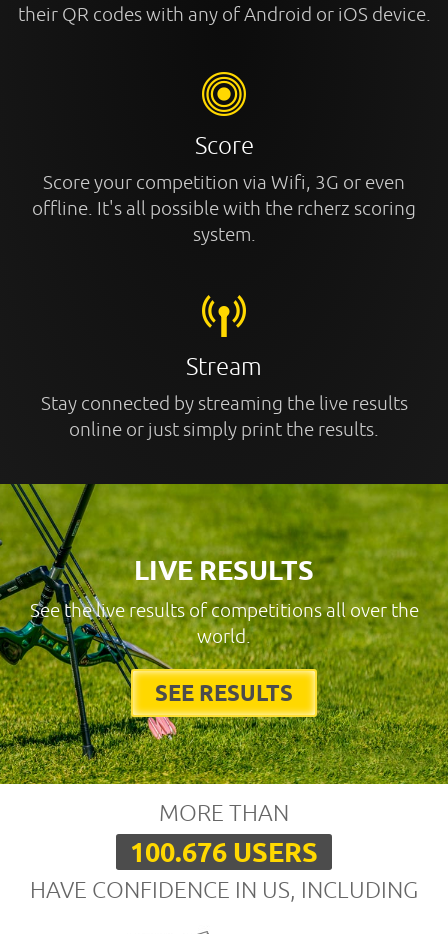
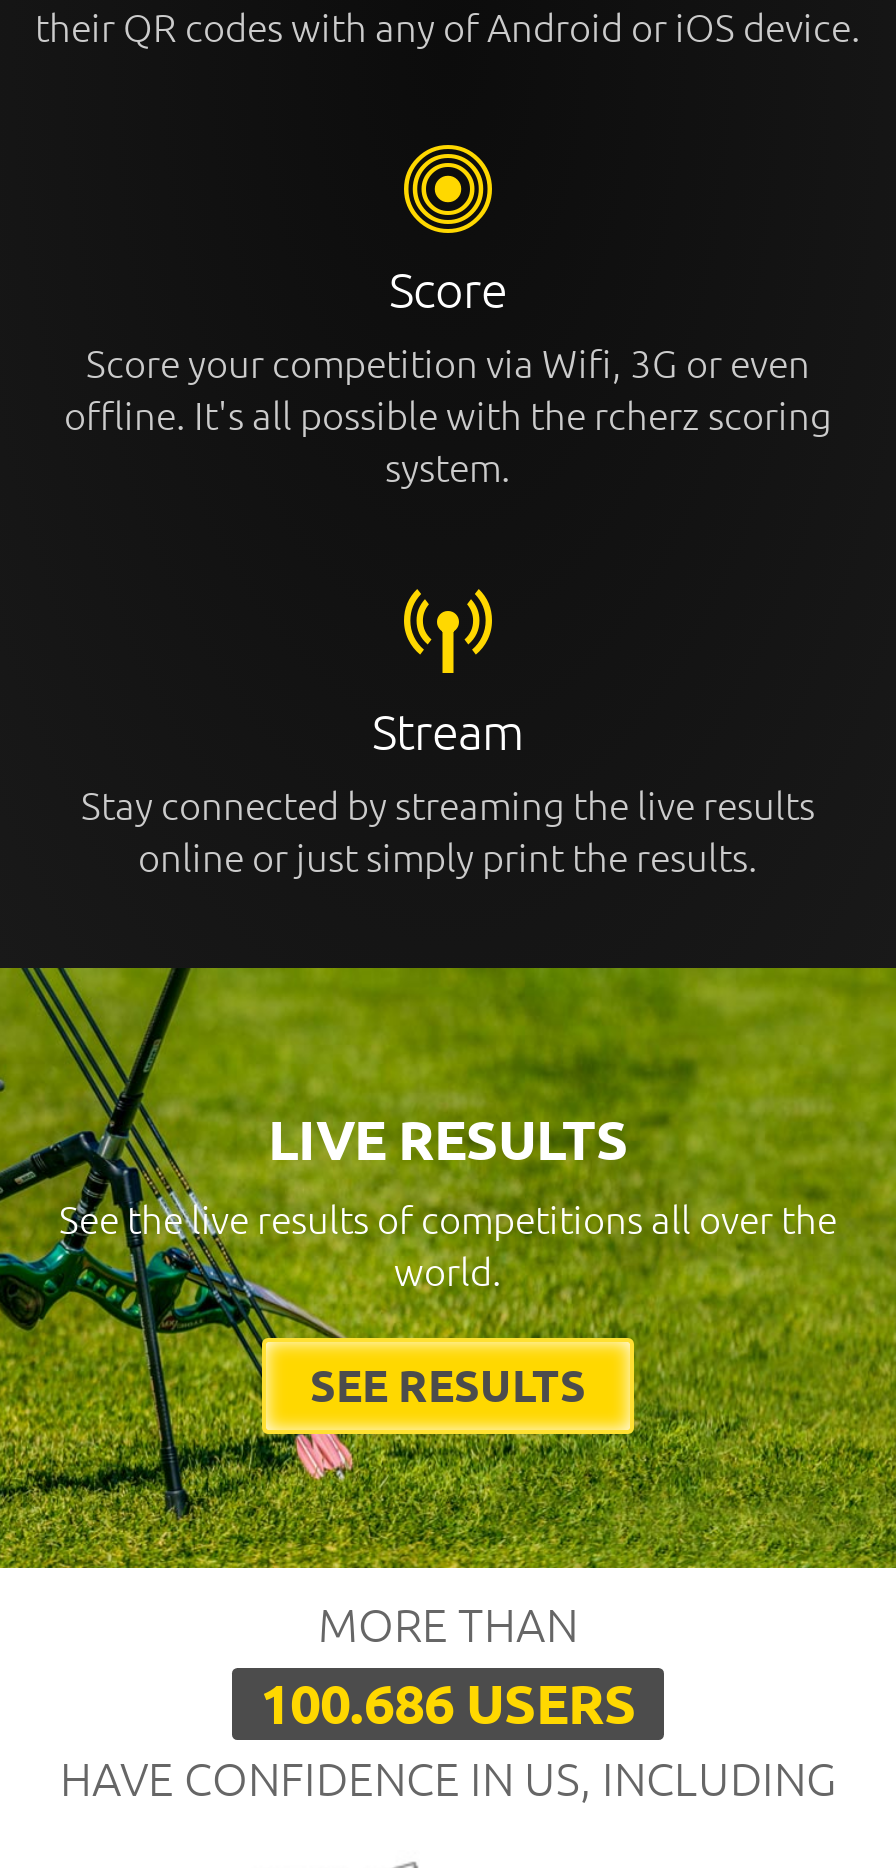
- 100.676 USERS
+ 100.686 USERS
